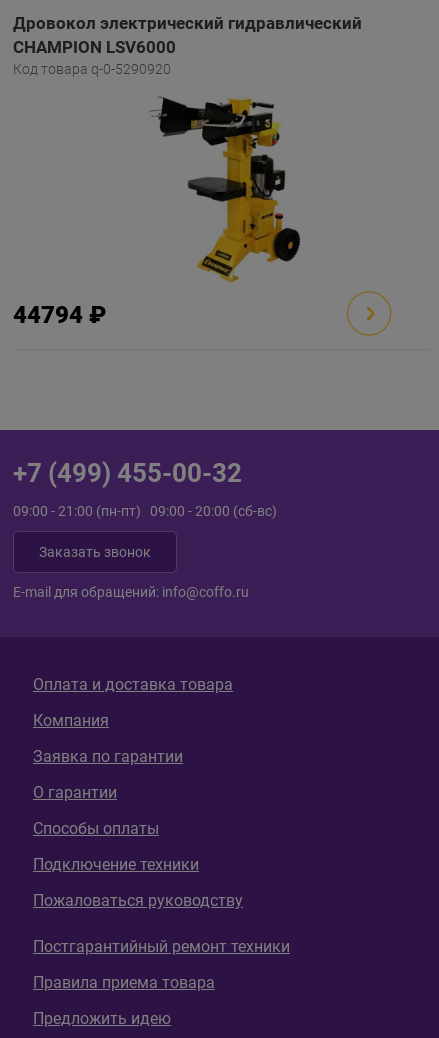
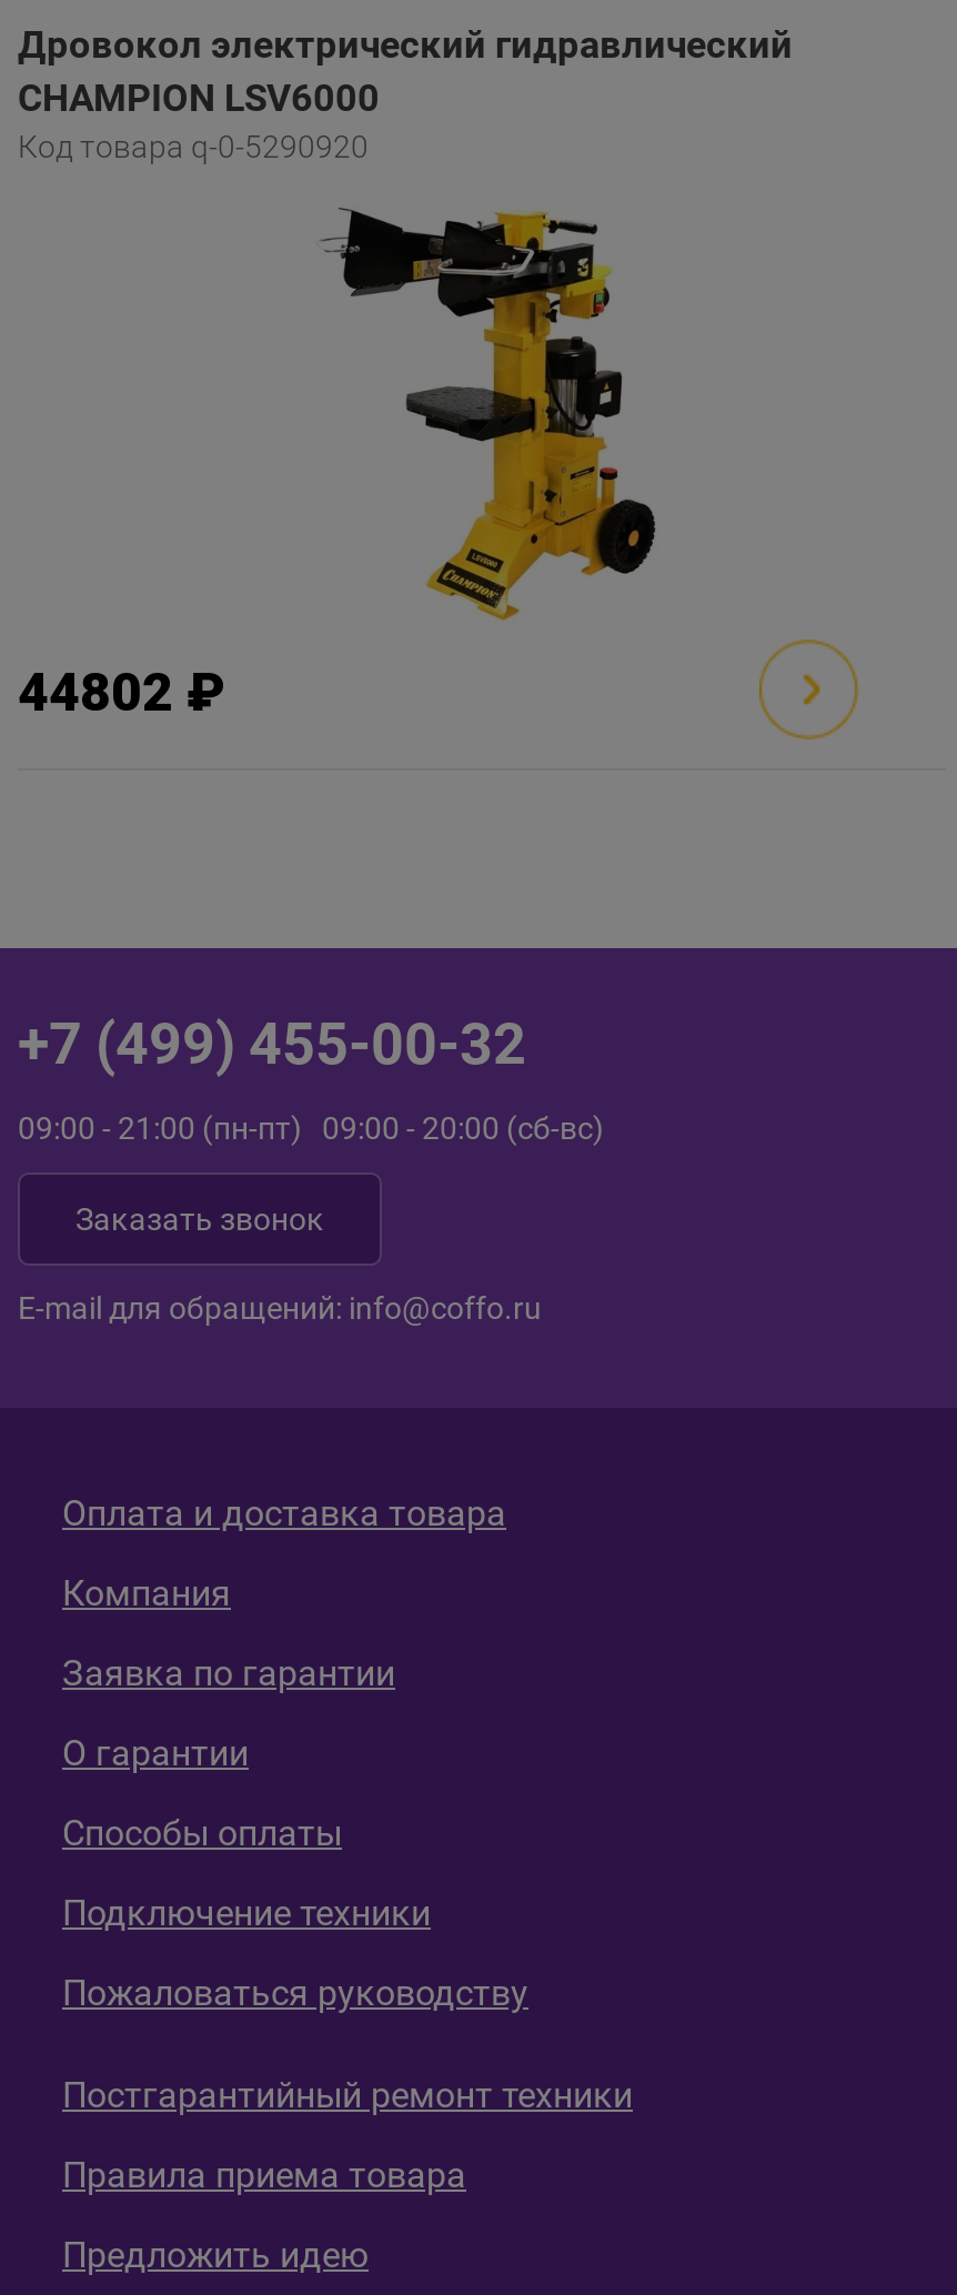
- 44794 ₽
+ 44802 ₽
